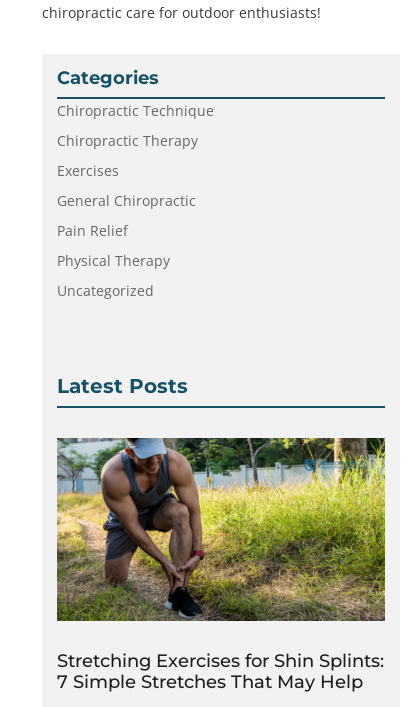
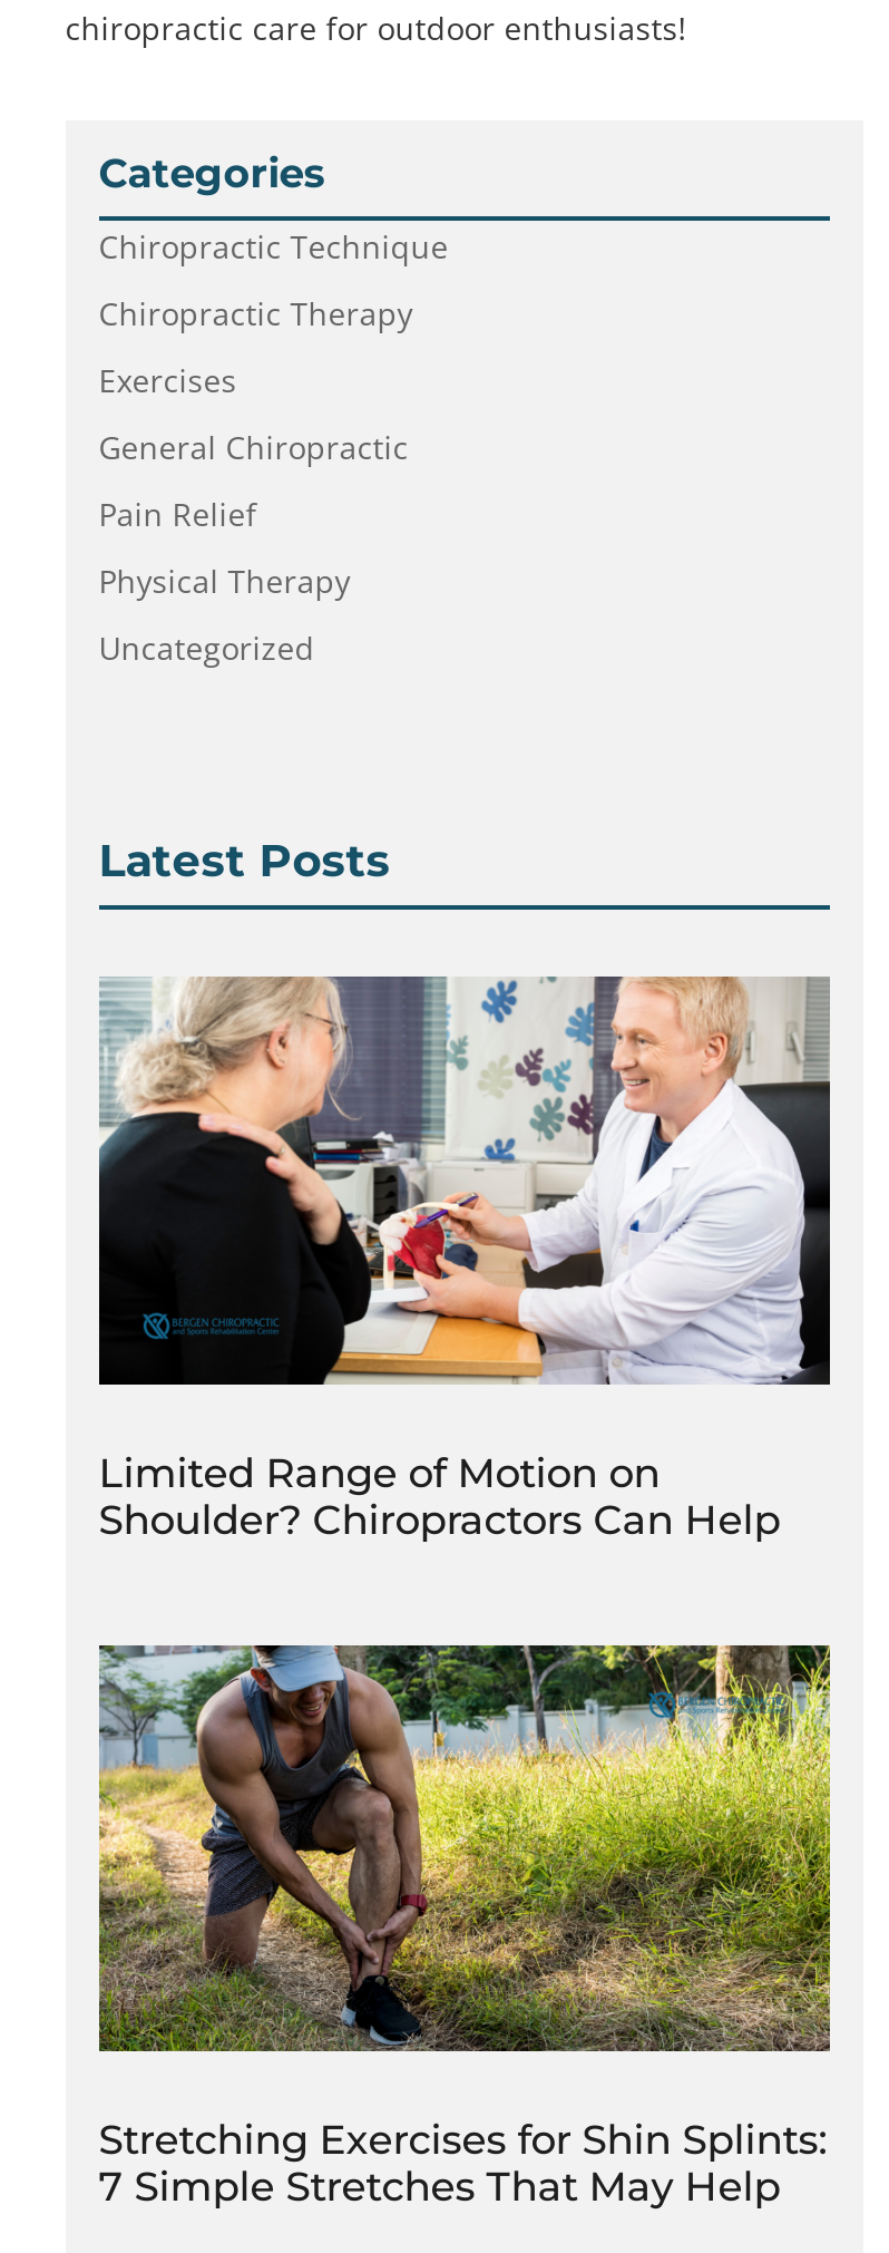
+ [image]
+ Limited Range of Motion on
+ Shoulder? Chiropractors Can Help
